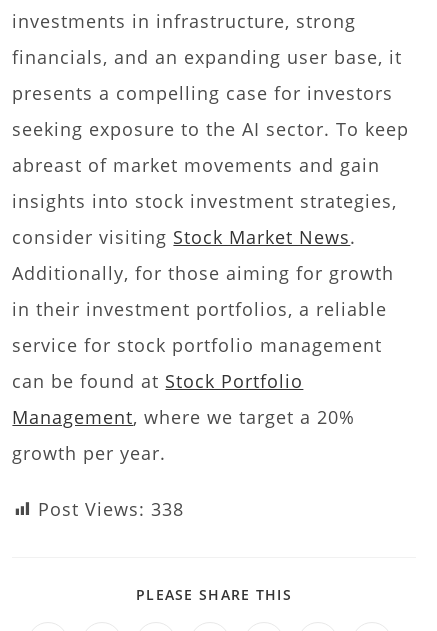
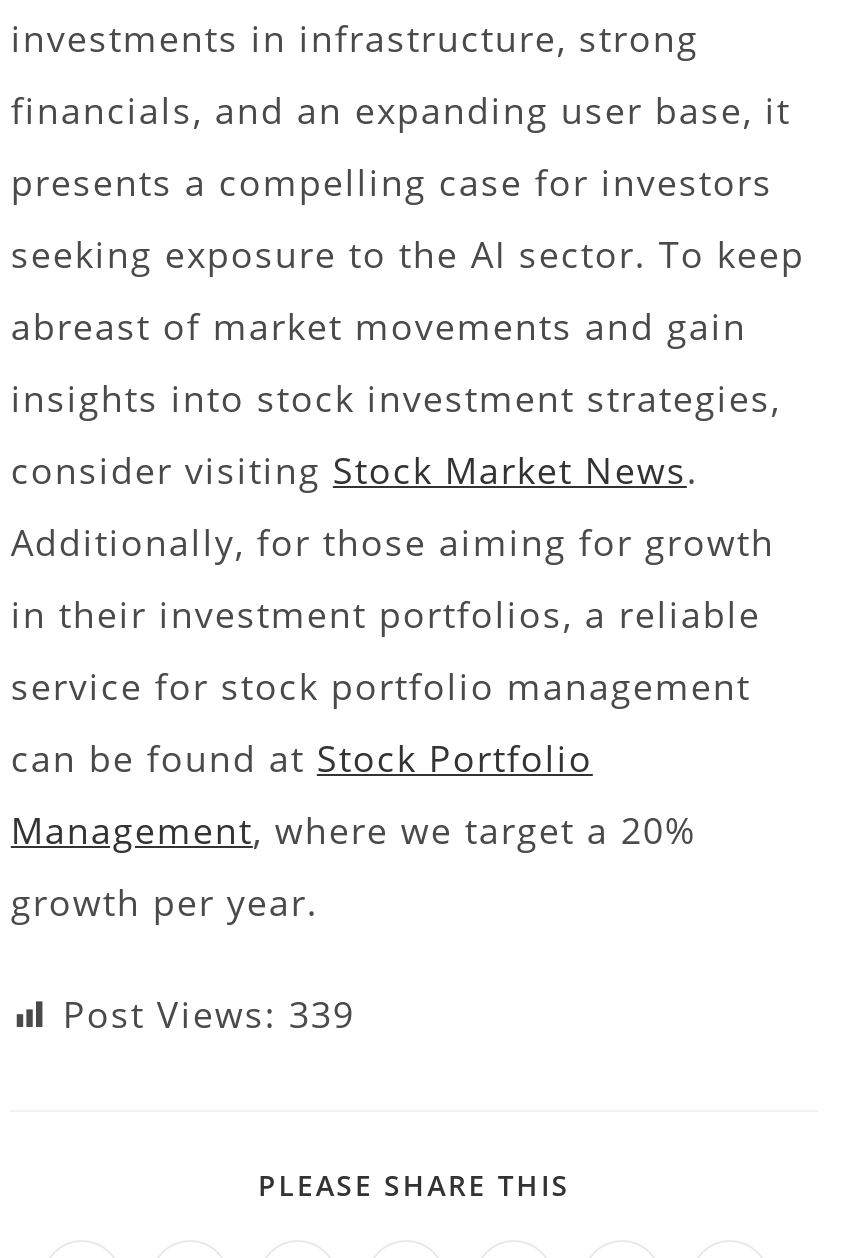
- Post Views: 338
+ Post Views: 339
